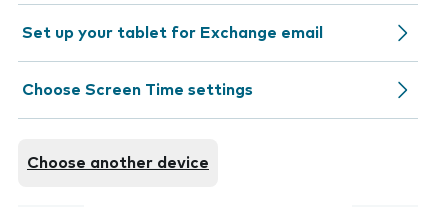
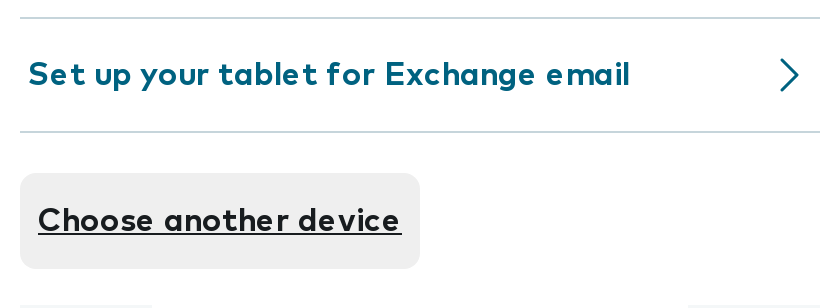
- Choose Screen Time settings
